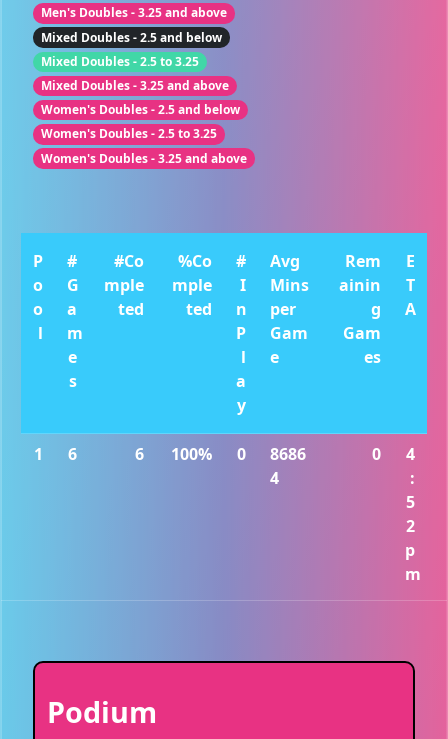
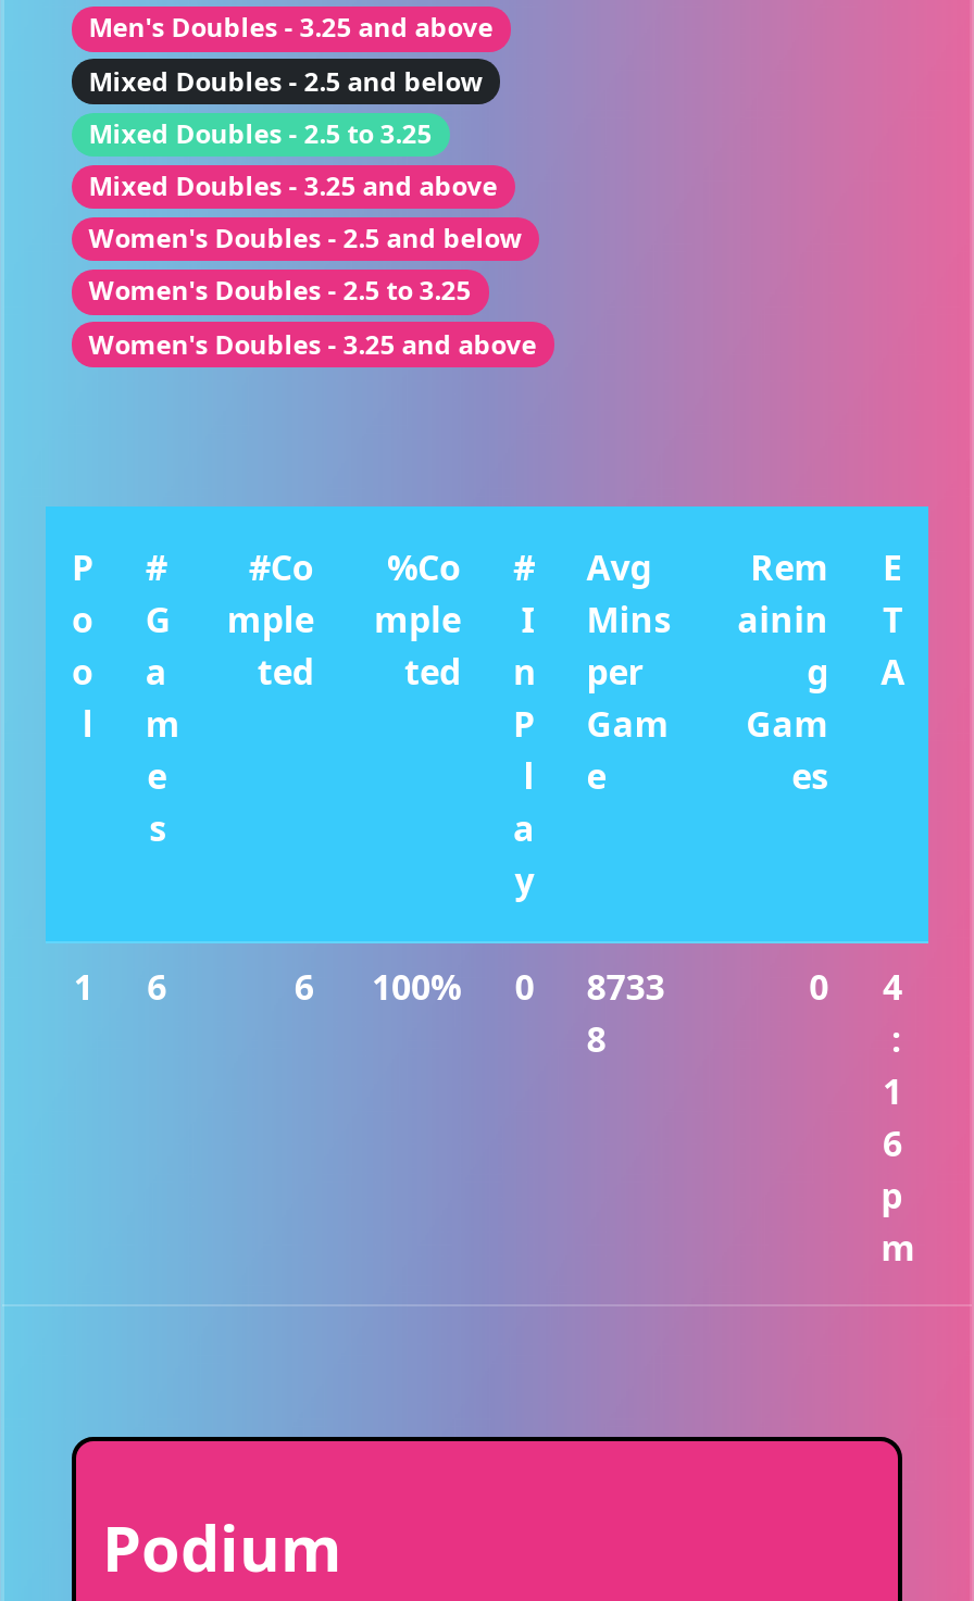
- 6 100% 0 8686
+ 6 100% 0 8733

- 4
+ 8

- 5
+ 1

- 2
+ 6
